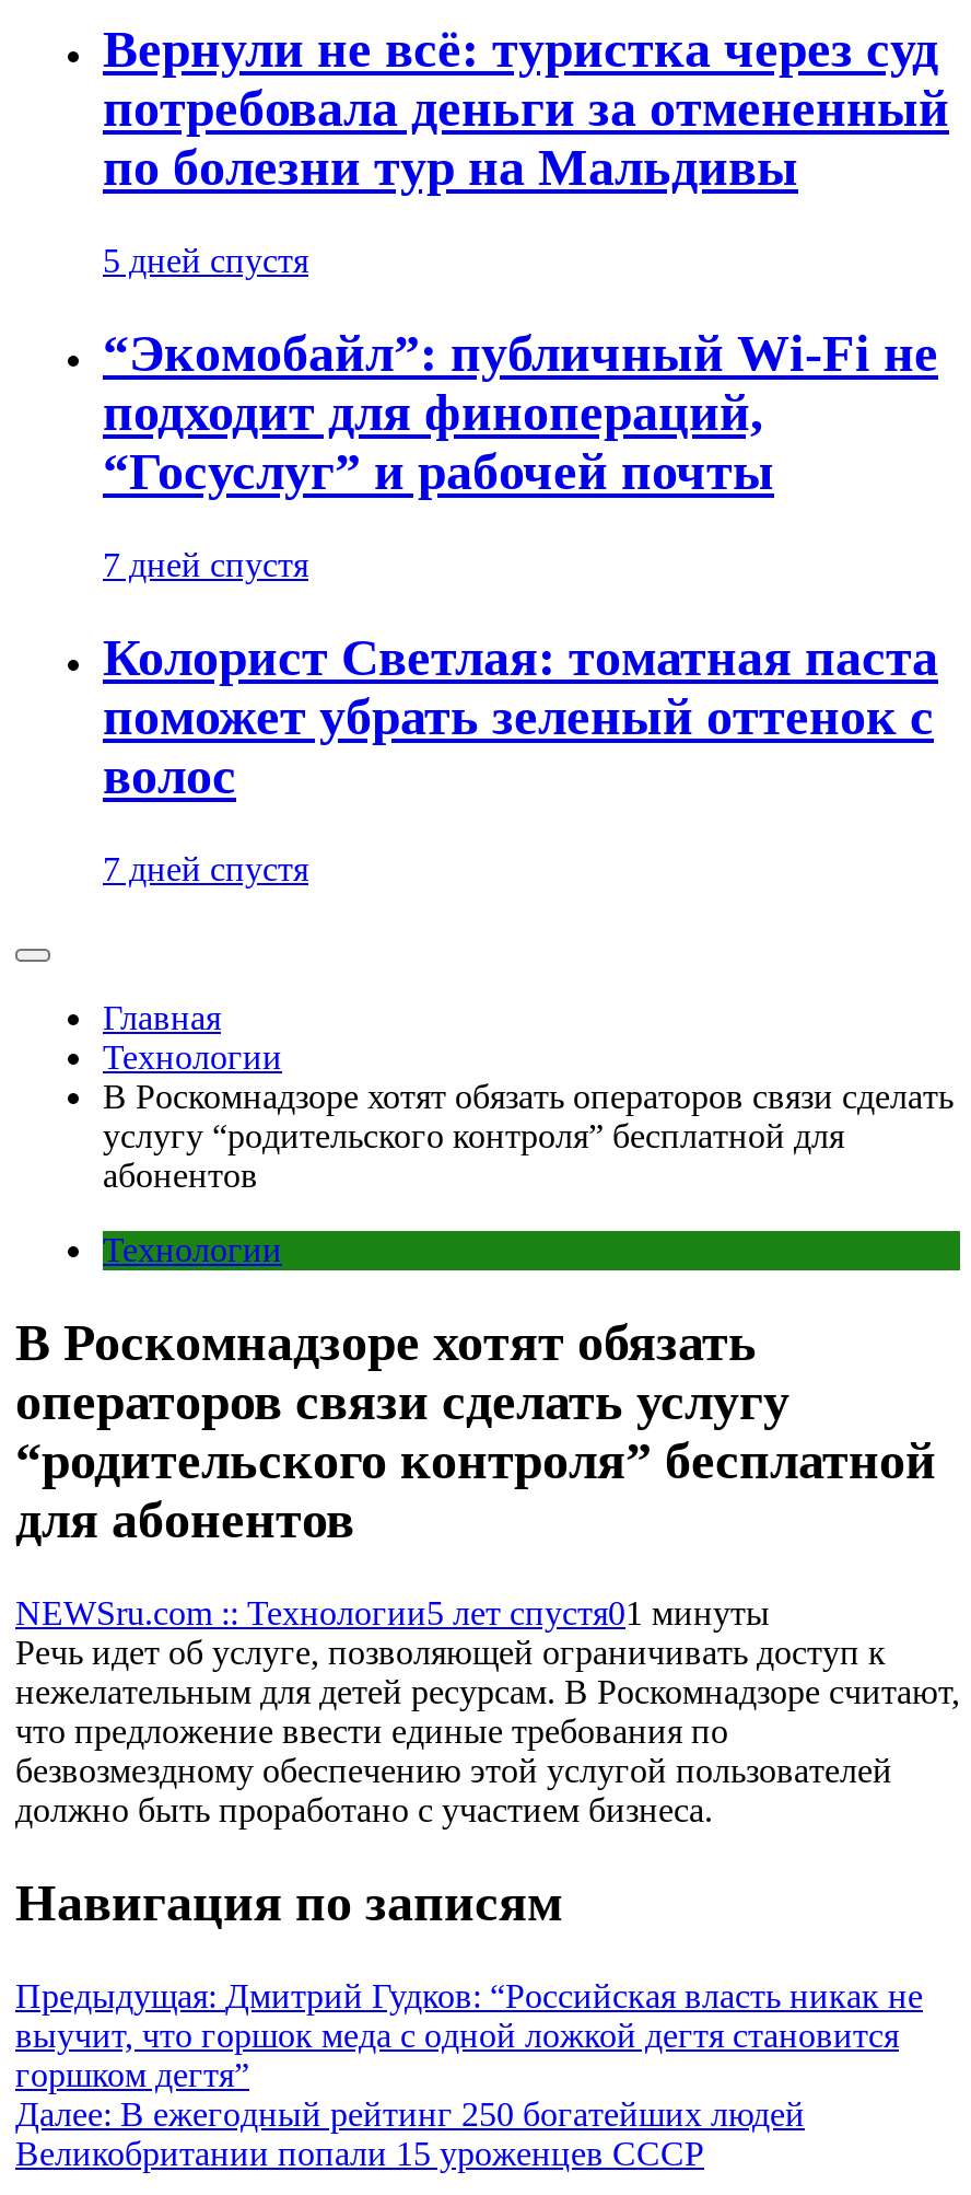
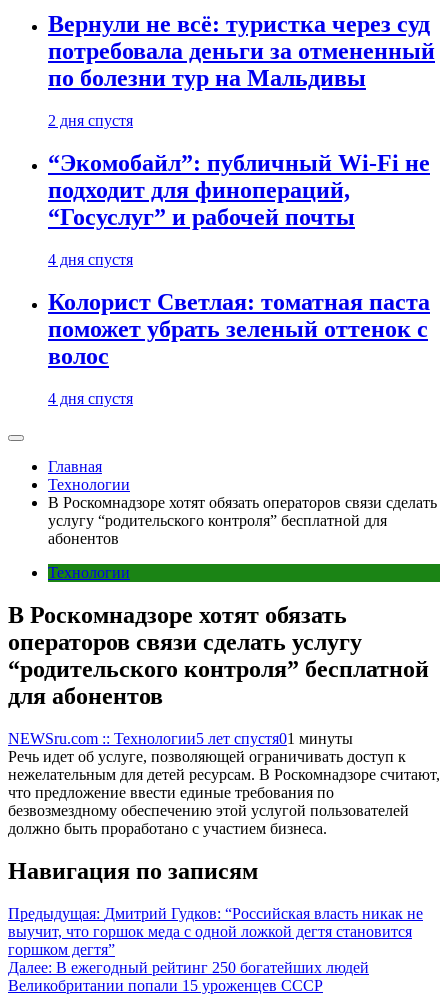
- 5 дней спустя
+ 2 дня спустя

- 7 дней спустя
+ 4 дня спустя

- 7 дней спустя
+ 4 дня спустя
